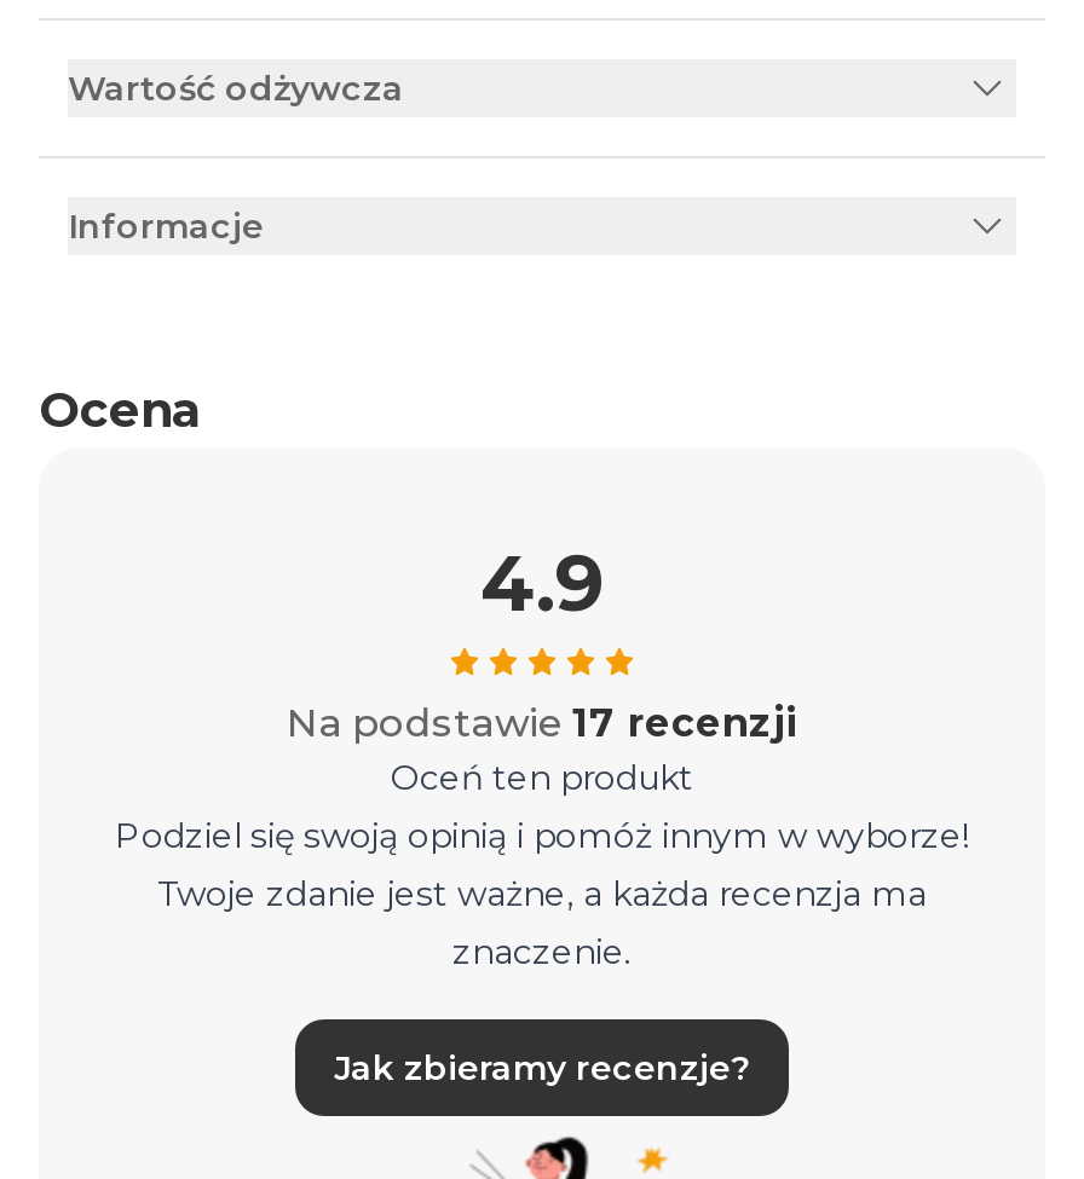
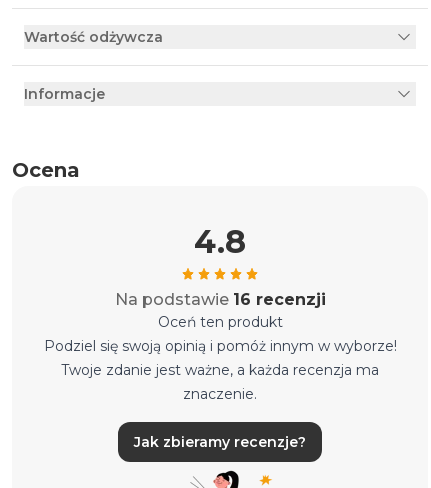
- 4.9
+ 4.8

- Na podstawie 17 recenzji
+ Na podstawie 16 recenzji
